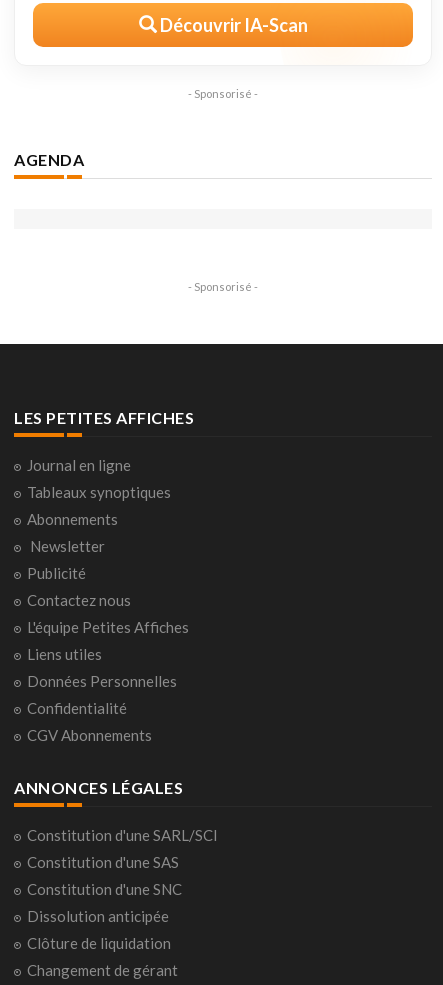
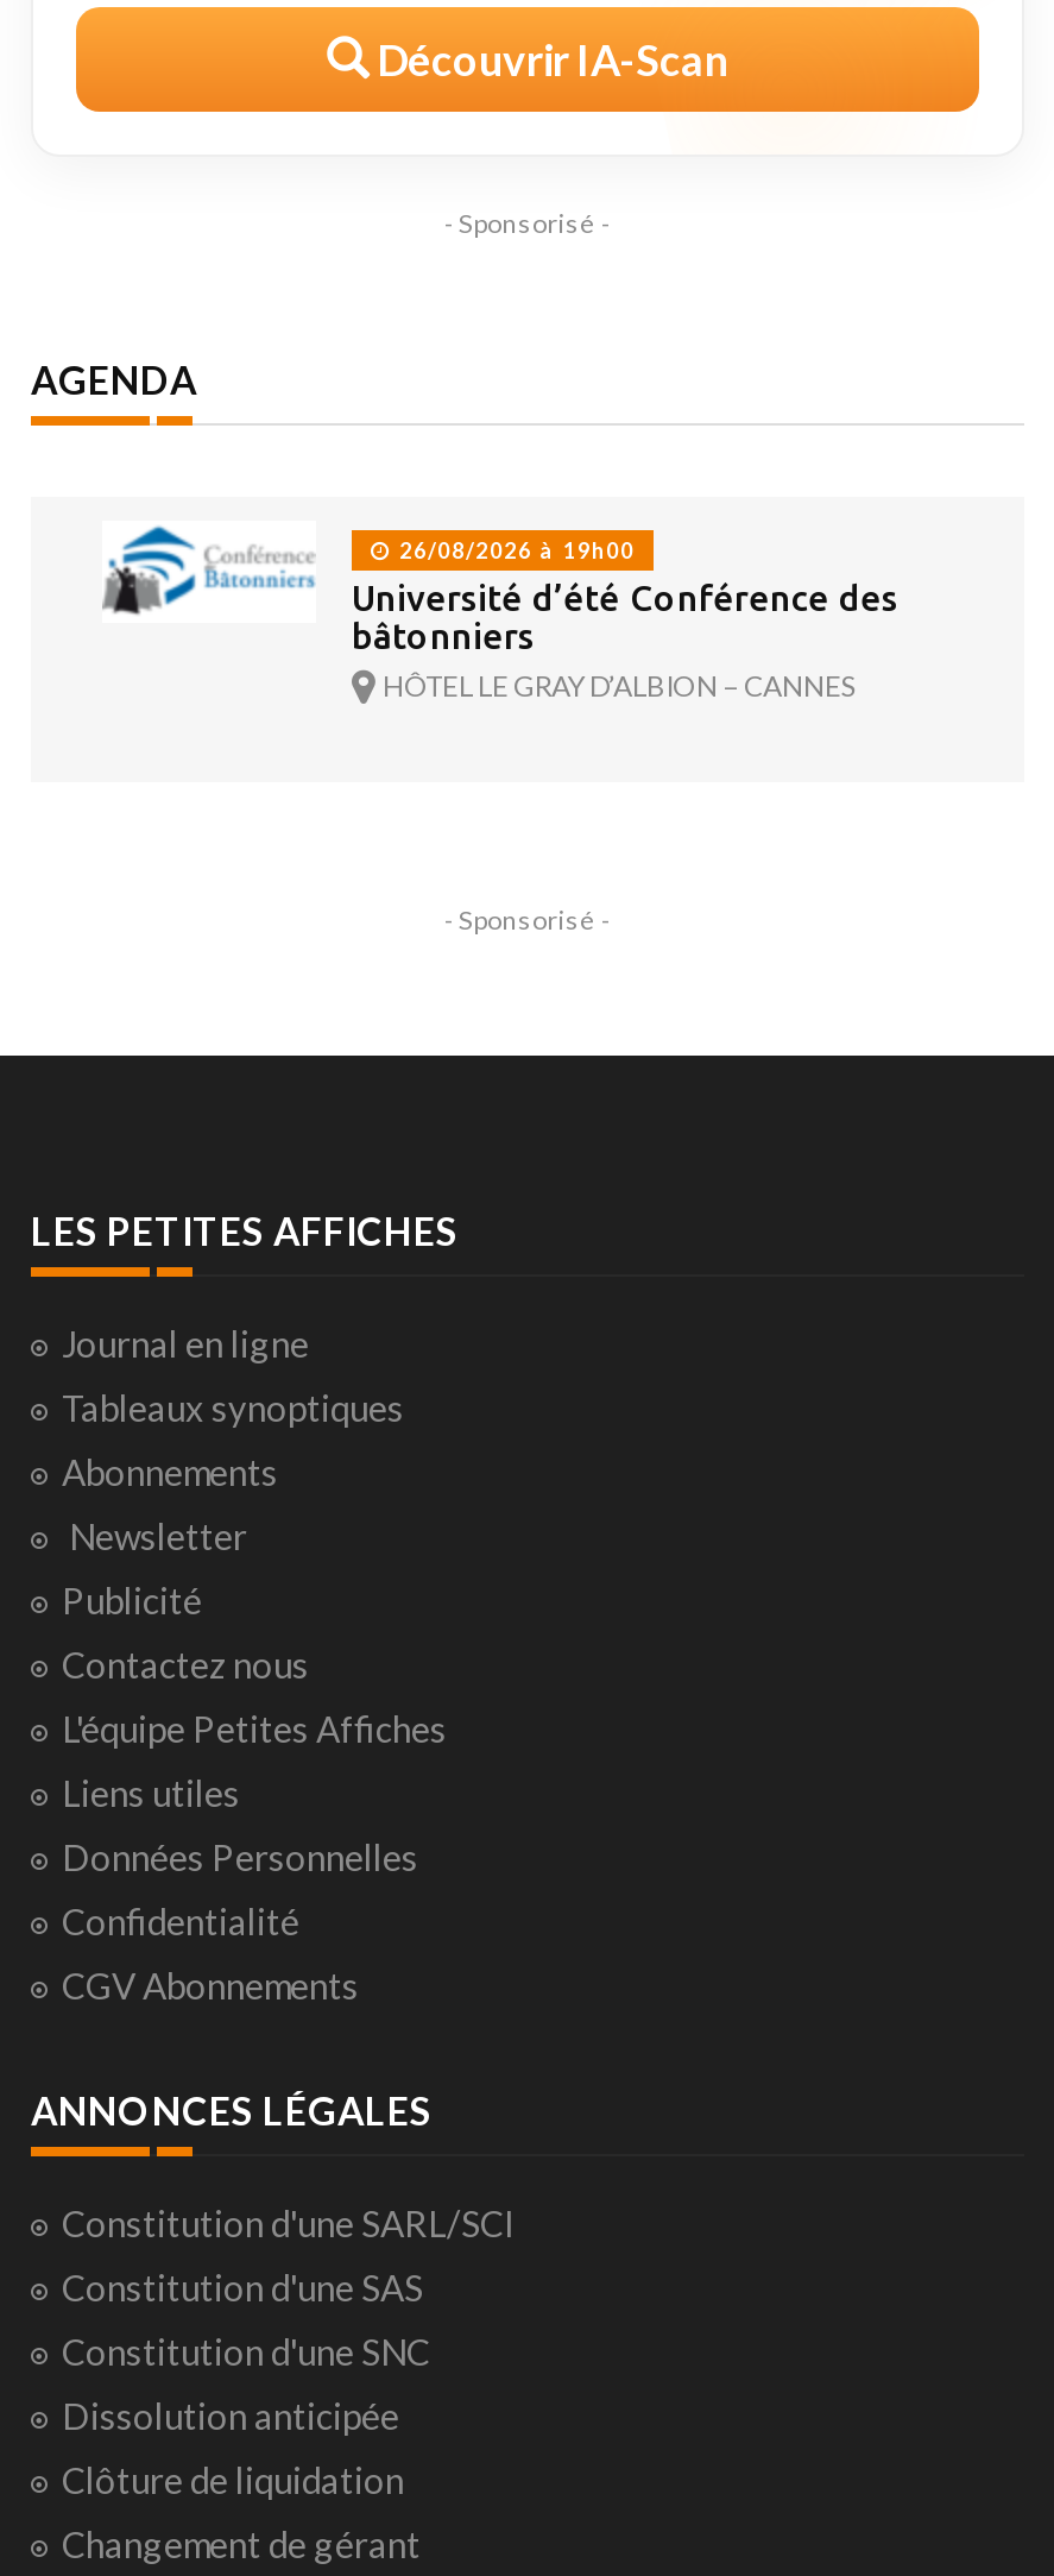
+ [image]
+ 26/08/2026 à 19h00
+ Université d’été Conférence des
+ bâtonniers
+ HÔTEL LE GRAY D’ALBION – CANNES
